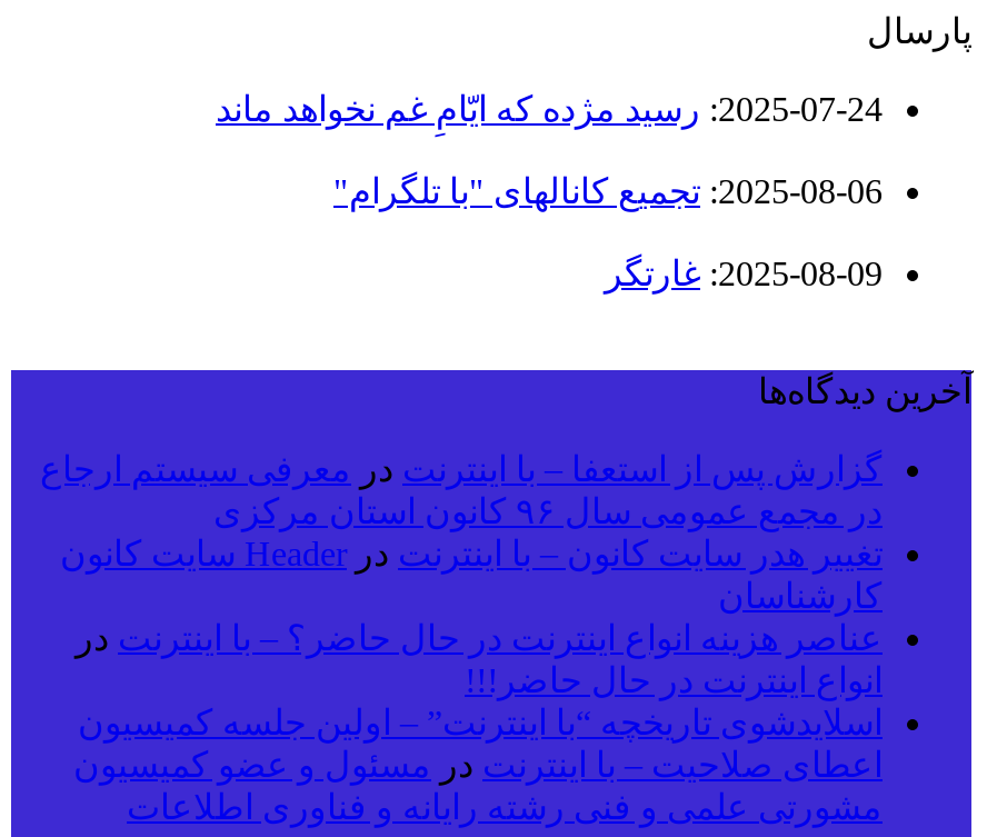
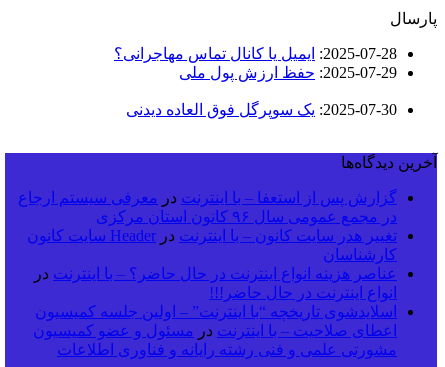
- 2025-07-24
- : رسید مژده که ایّامِ غم نخواهد ماند
- 2025-08-06
- : تجمیع کانالهای "با تلگرام"
- 2025-08-09
- : غارتگر
+ 2025-07-28
+ : ایمیل یا کانال تماس مهاجرانی؟
+ 2025-07-29
+ : حفظ ارزش پول ملی
+ 2025-07-30
+ : یک سوپرگل فوق العاده دیدنی
